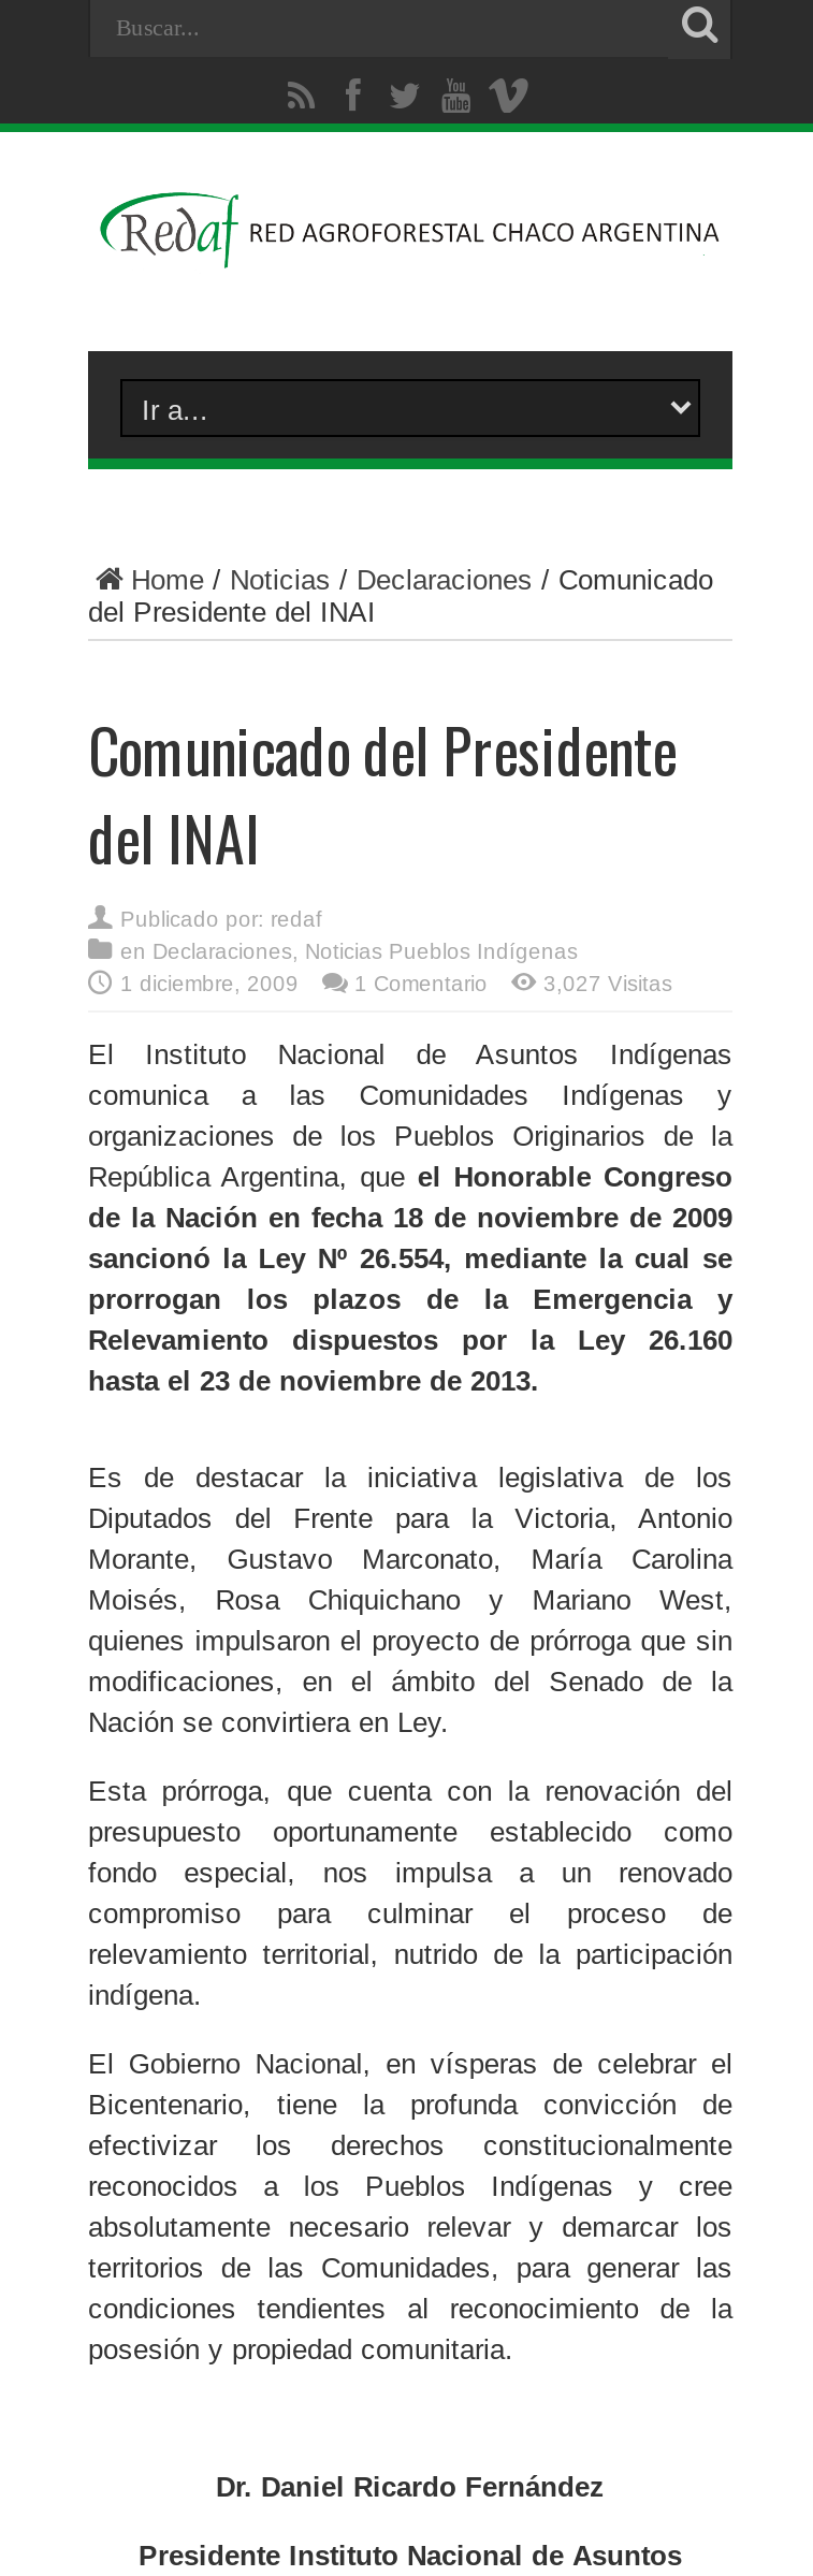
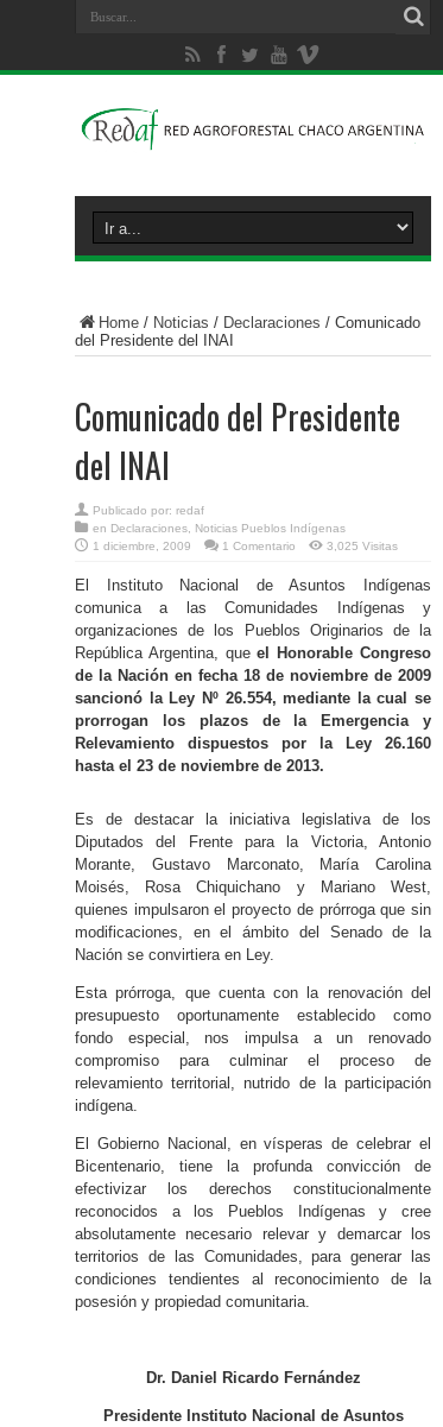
- 3,027 Visitas
+ 3,025 Visitas
